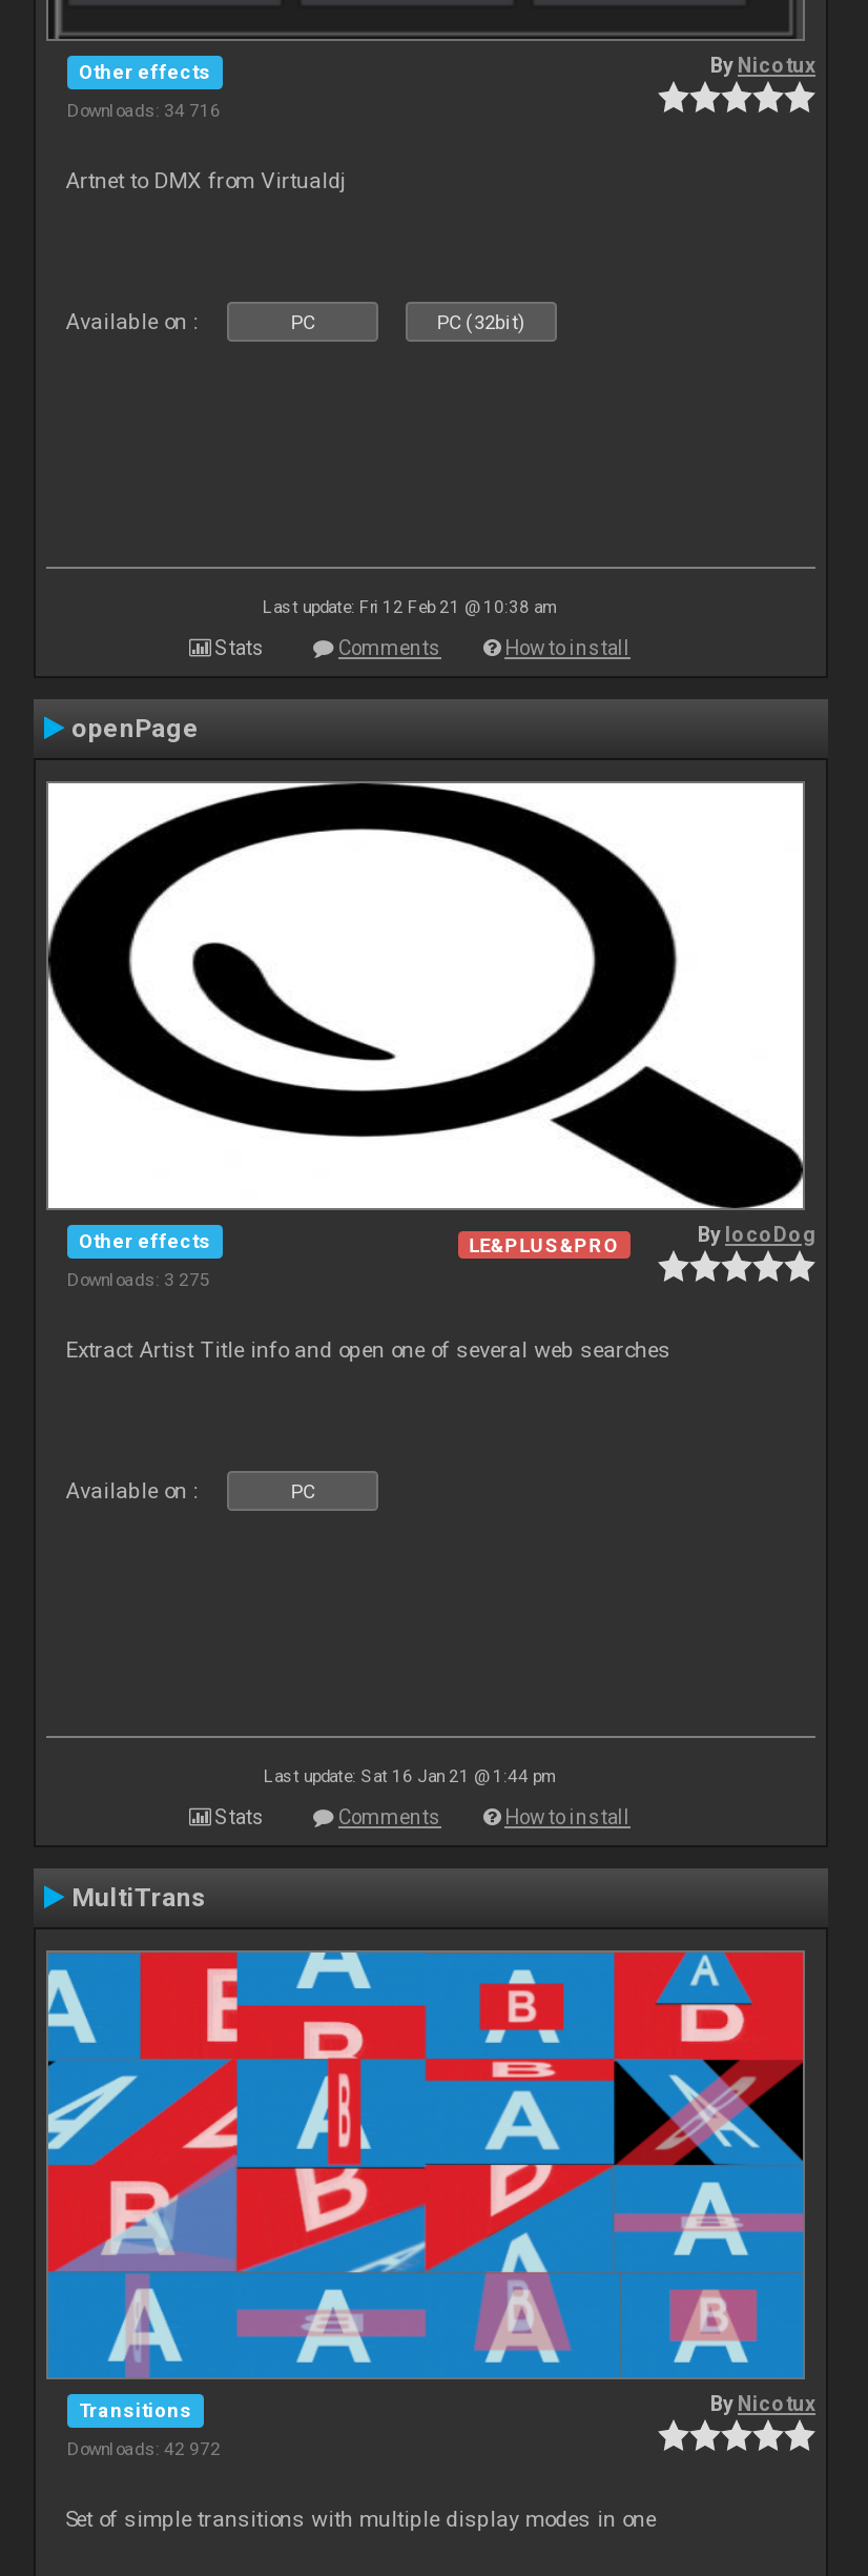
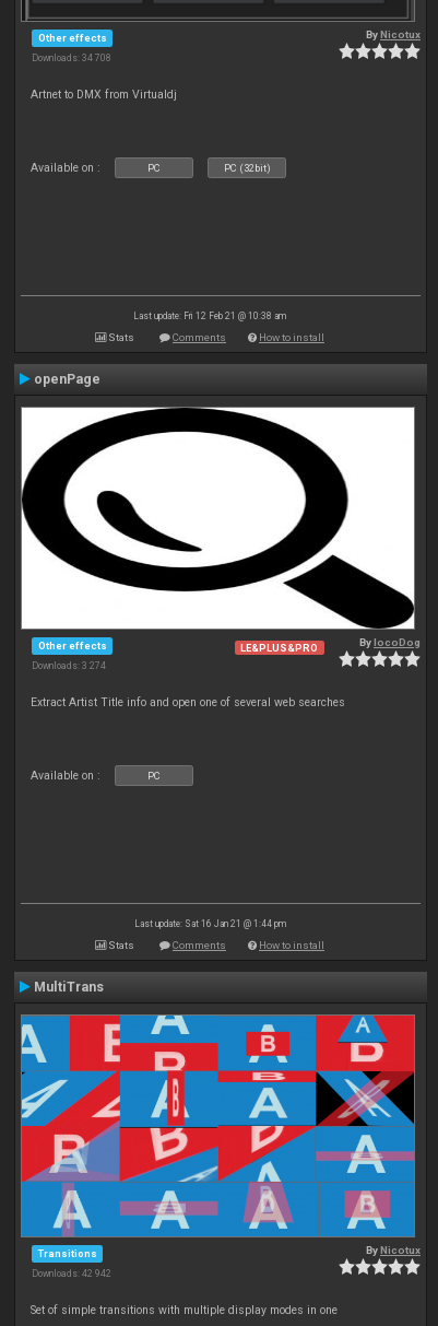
- Downloads: 34 716
+ Downloads: 34 708

- Downloads: 3 275
+ Downloads: 3 274

- Downloads: 42 972
+ Downloads: 42 942
